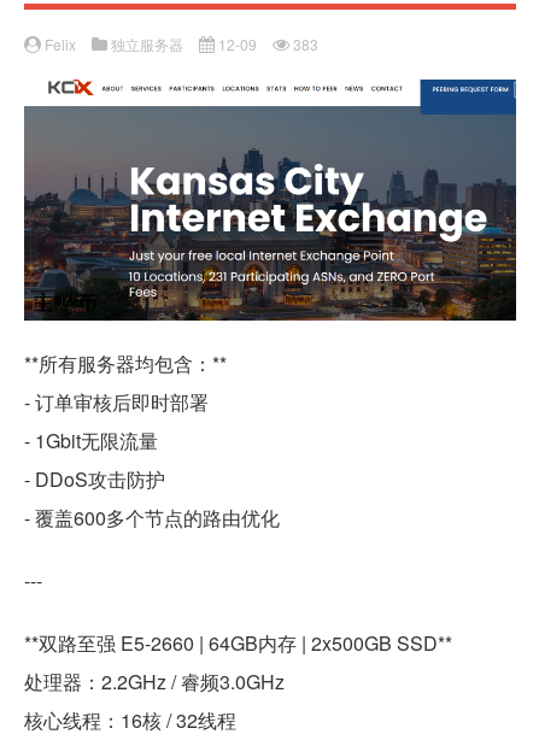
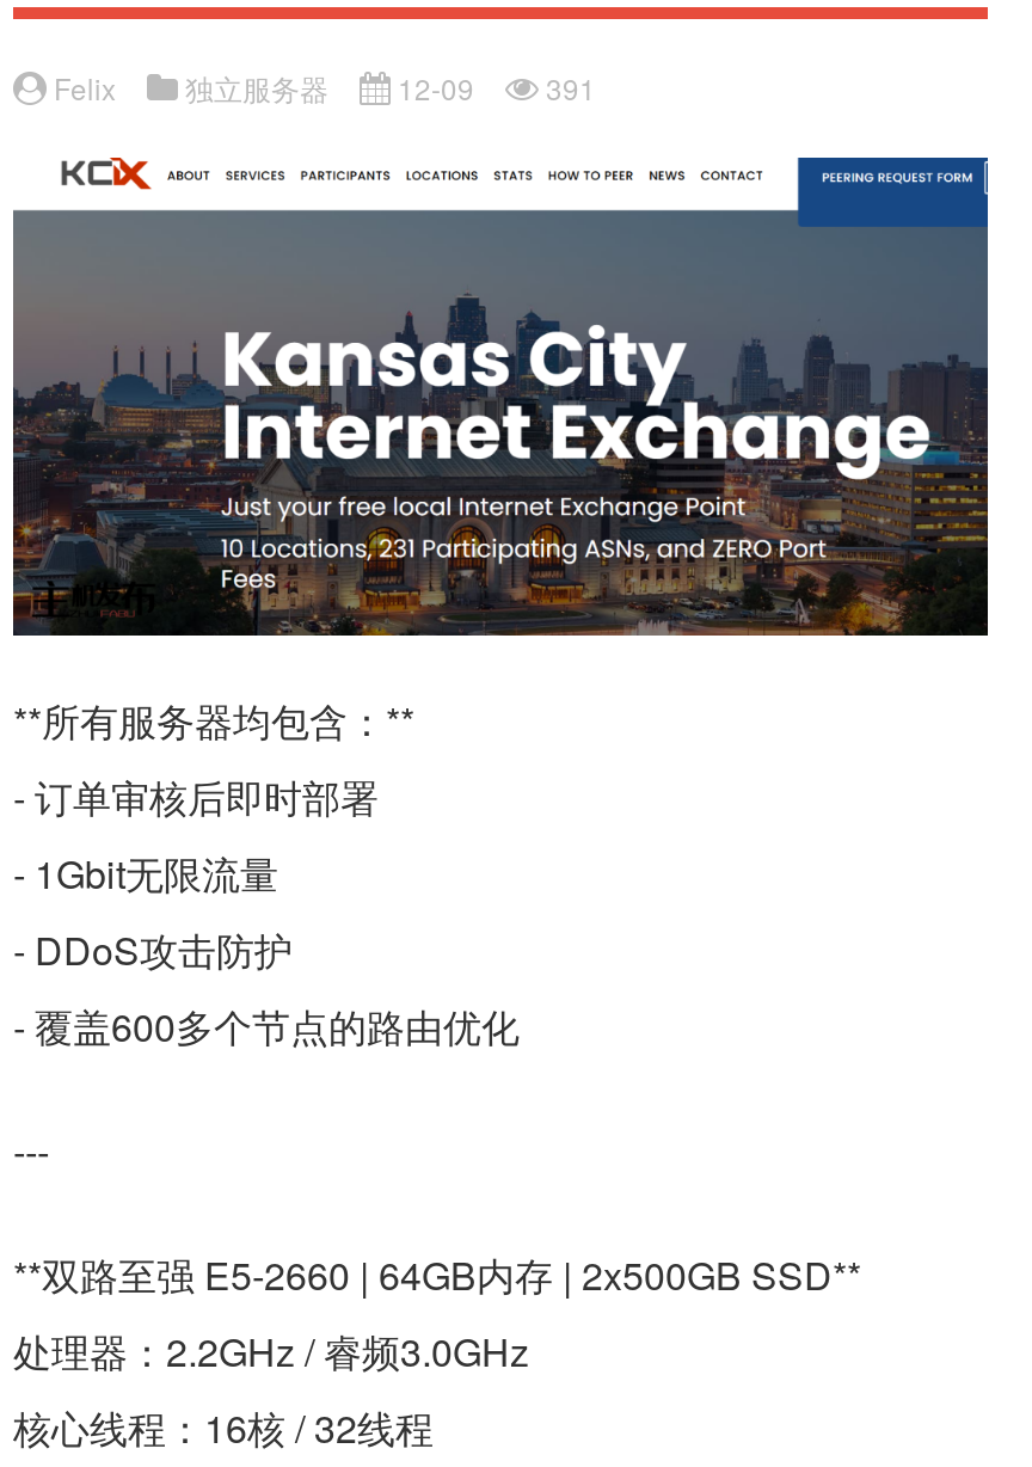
- Felix 独立服务器 12-09 383
+ Felix 独立服务器 12-09 391
